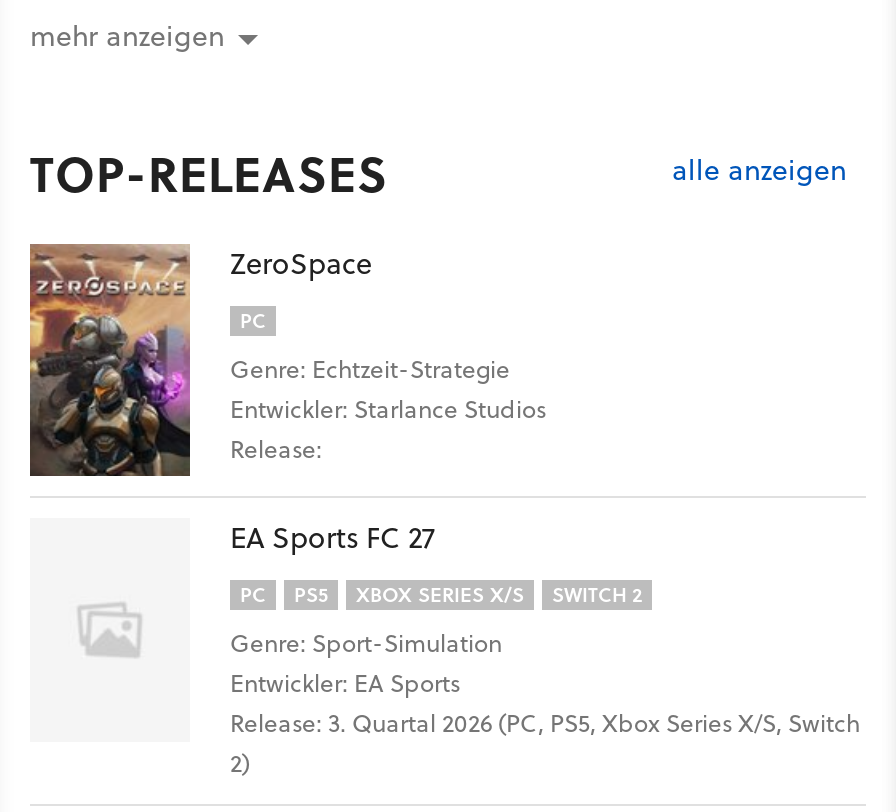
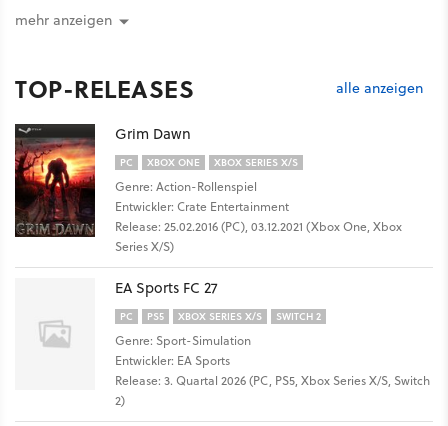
- [image]
- ZeroSpace
+ [image]
+ Grim Dawn

- Genre: Echtzeit-Strategie
- Entwickler: Starlance Studios
- Release:
+ XBOX ONE
+ XBOX SERIES X/S
+ Genre: Action-Rollenspiel
+ Entwickler: Crate Entertainment
+ Release: 25.02.2016 (PC), 03.12.2021 (Xbox One, Xbox
+ Series X/S)
